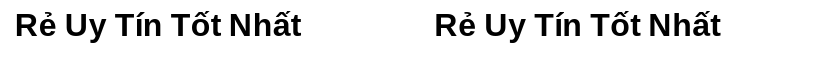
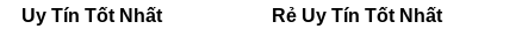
- Rẻ Uy Tín Tốt Nhất
+ Uy Tín Tốt Nhất
